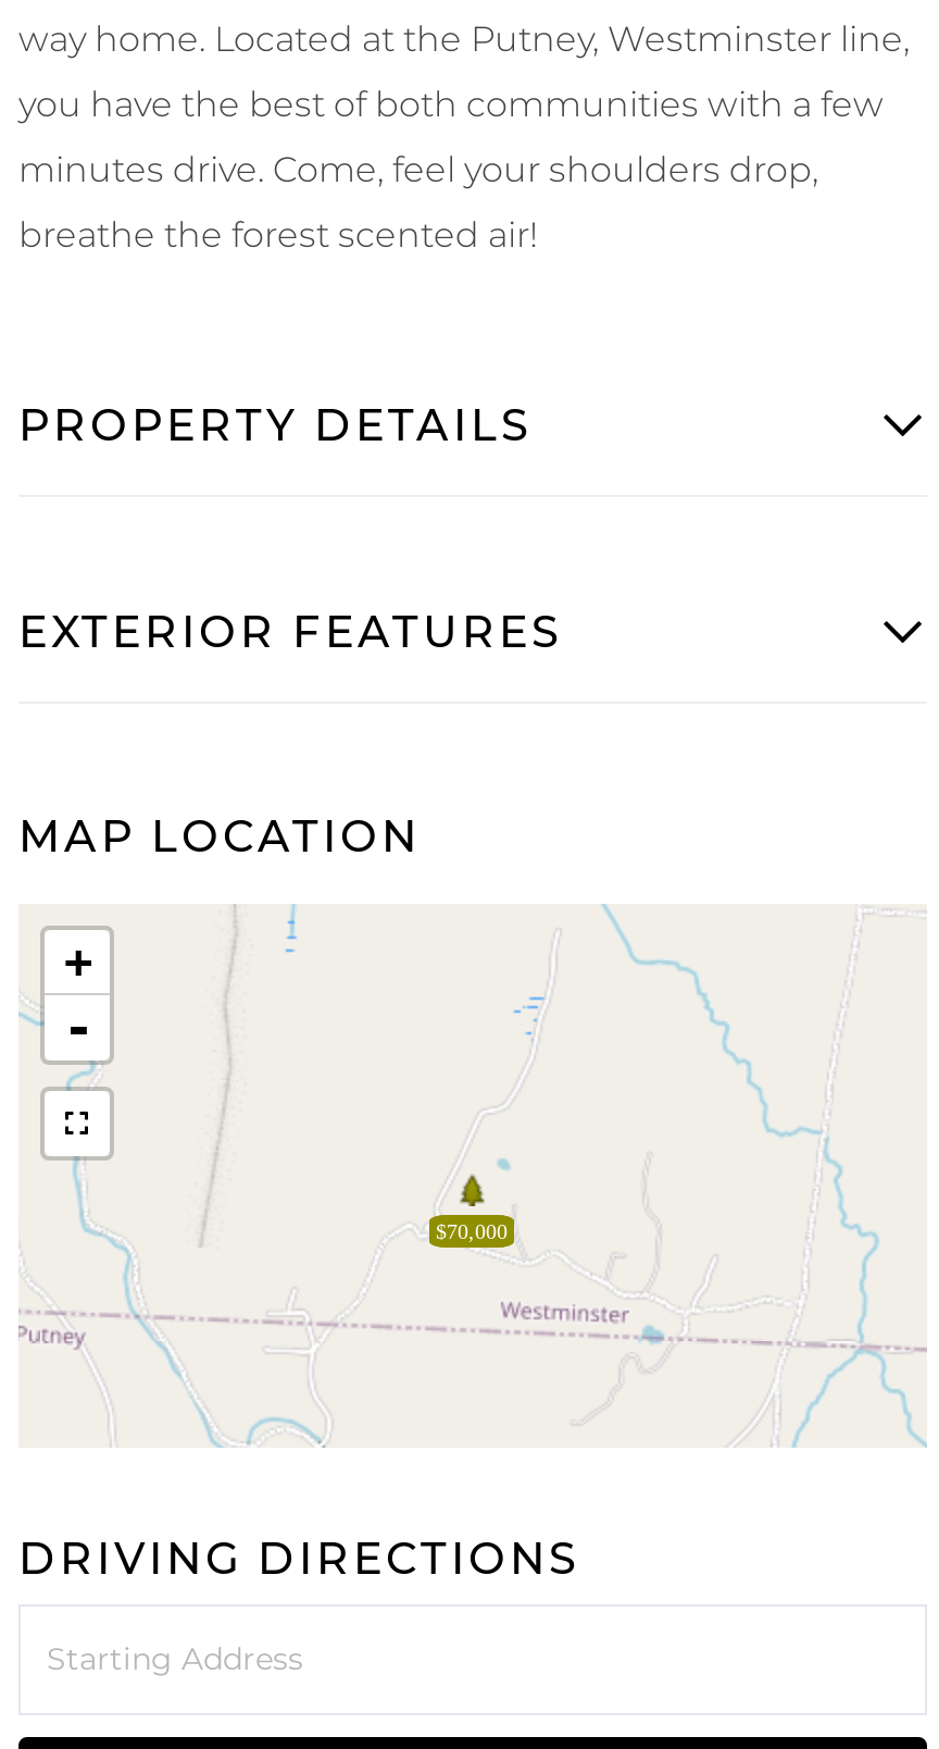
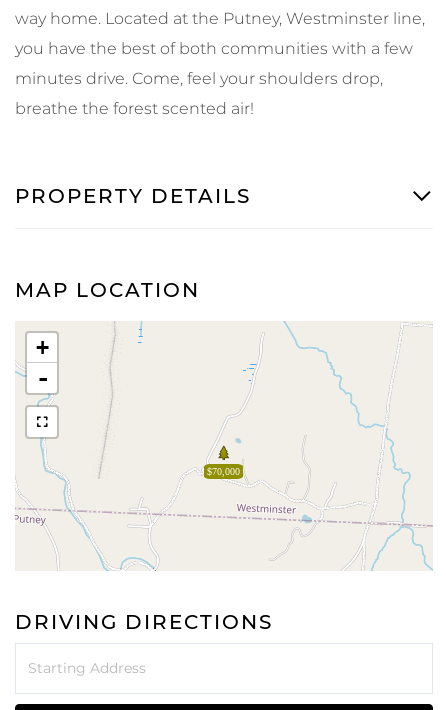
- EXTERIOR FEATURES
